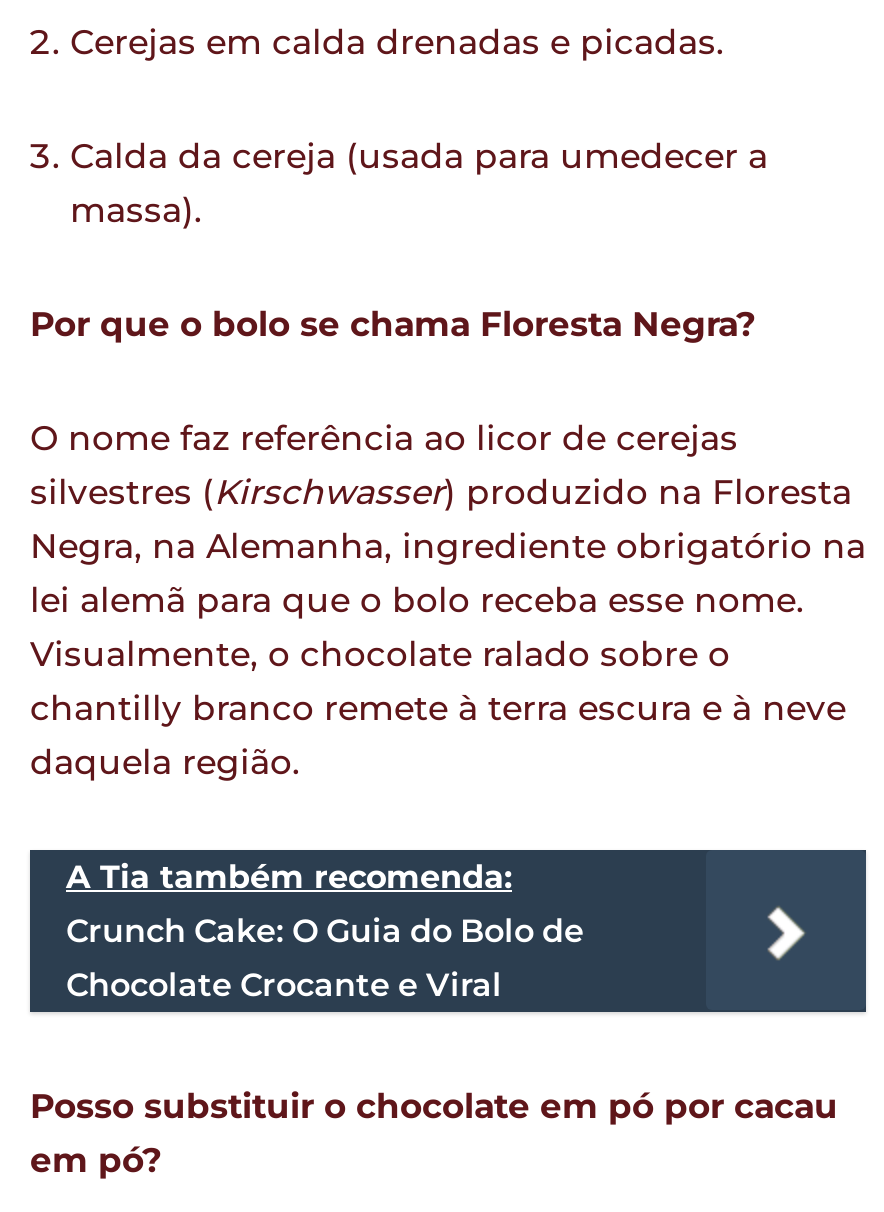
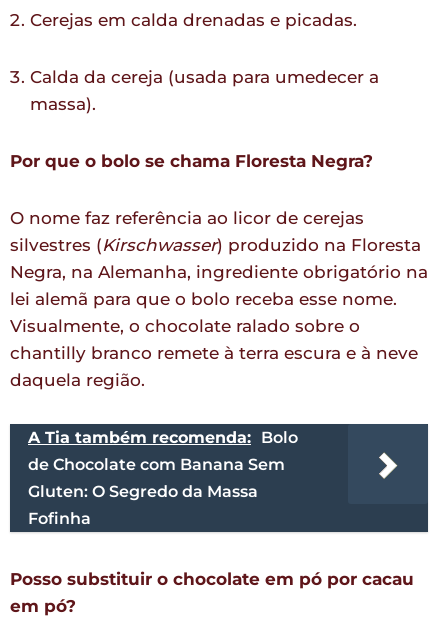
- A Tia também recomenda:
- Crunch Cake: O Guia do Bolo de
- Chocolate Crocante e Viral
+ A Tia também recomenda: Bolo
+ de Chocolate com Banana Sem
+ Gluten: O Segredo da Massa
+ Fofinha
